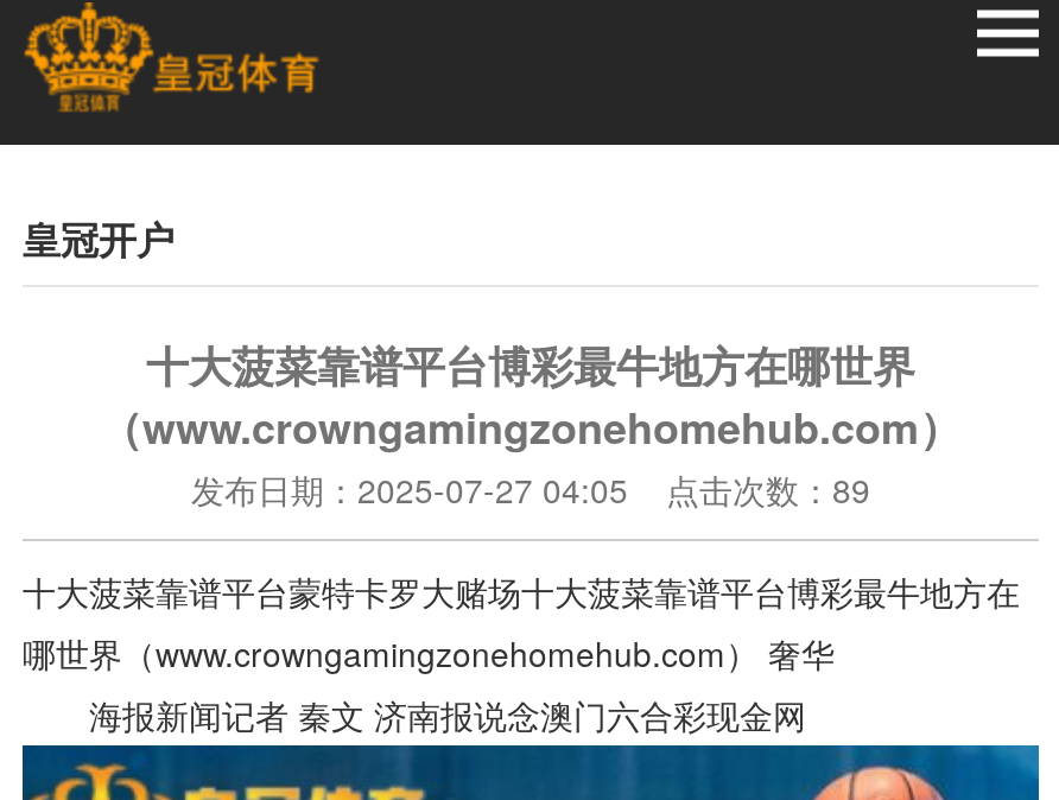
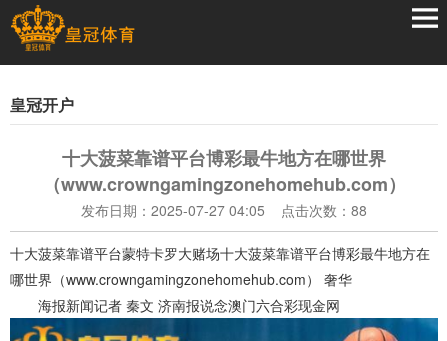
- 发布日期：2025-07-27 04:05 点击次数：89
+ 发布日期：2025-07-27 04:05 点击次数：88
